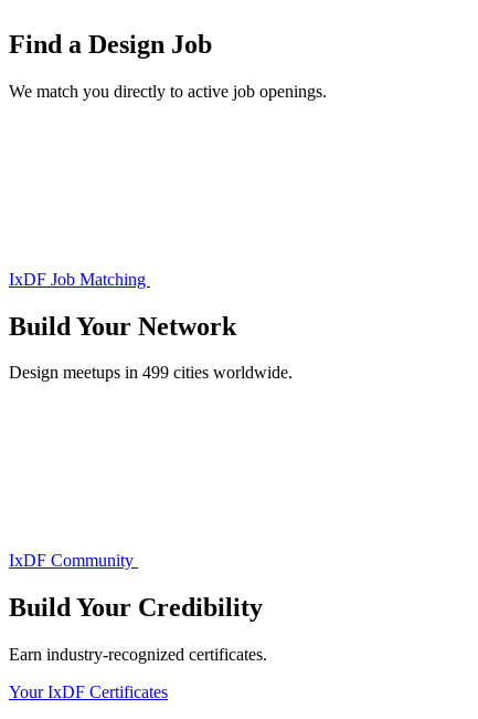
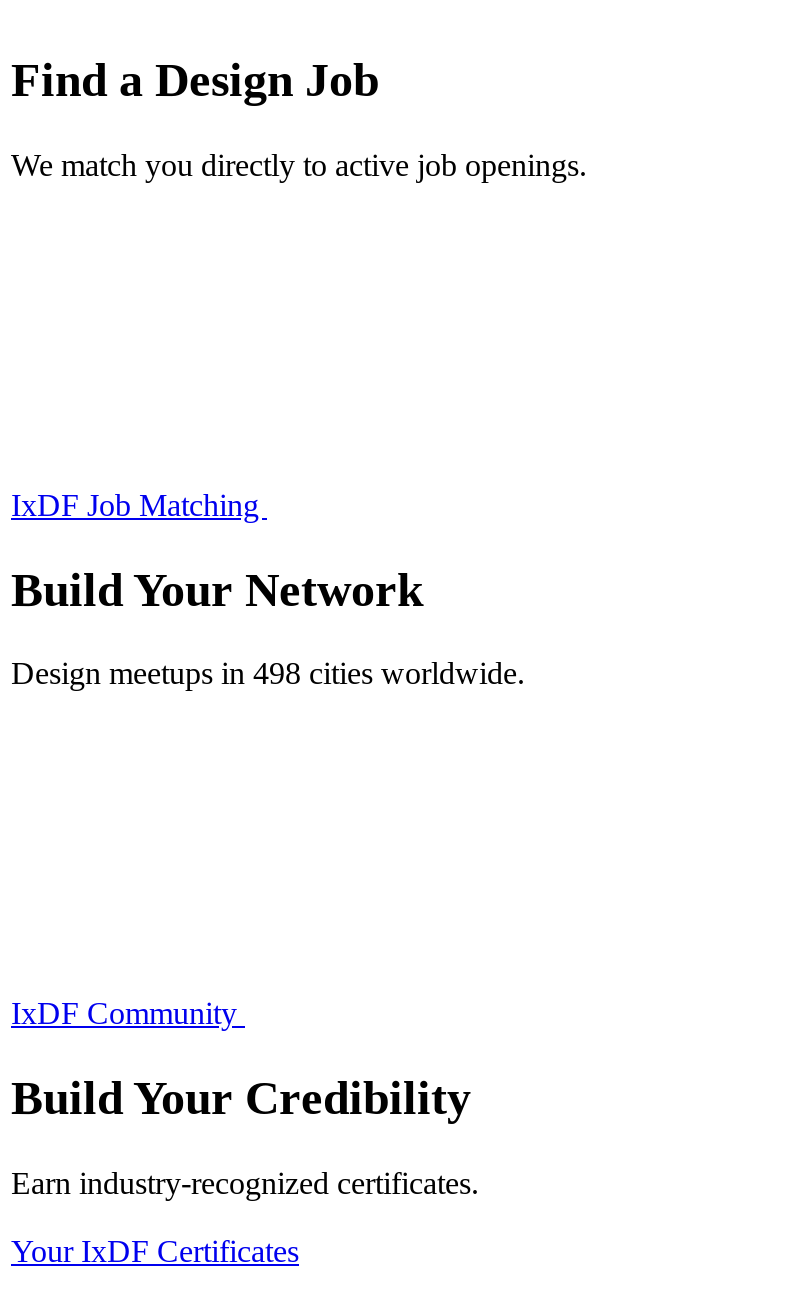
- Design meetups in 499 cities worldwide.
+ Design meetups in 498 cities worldwide.
